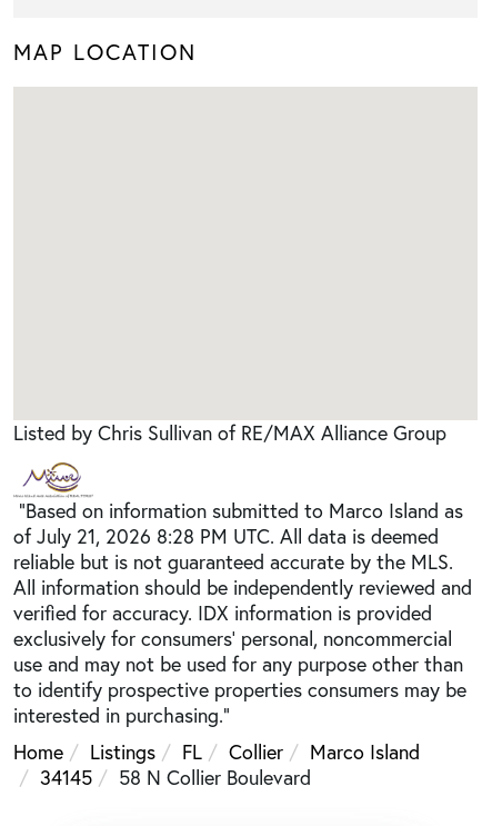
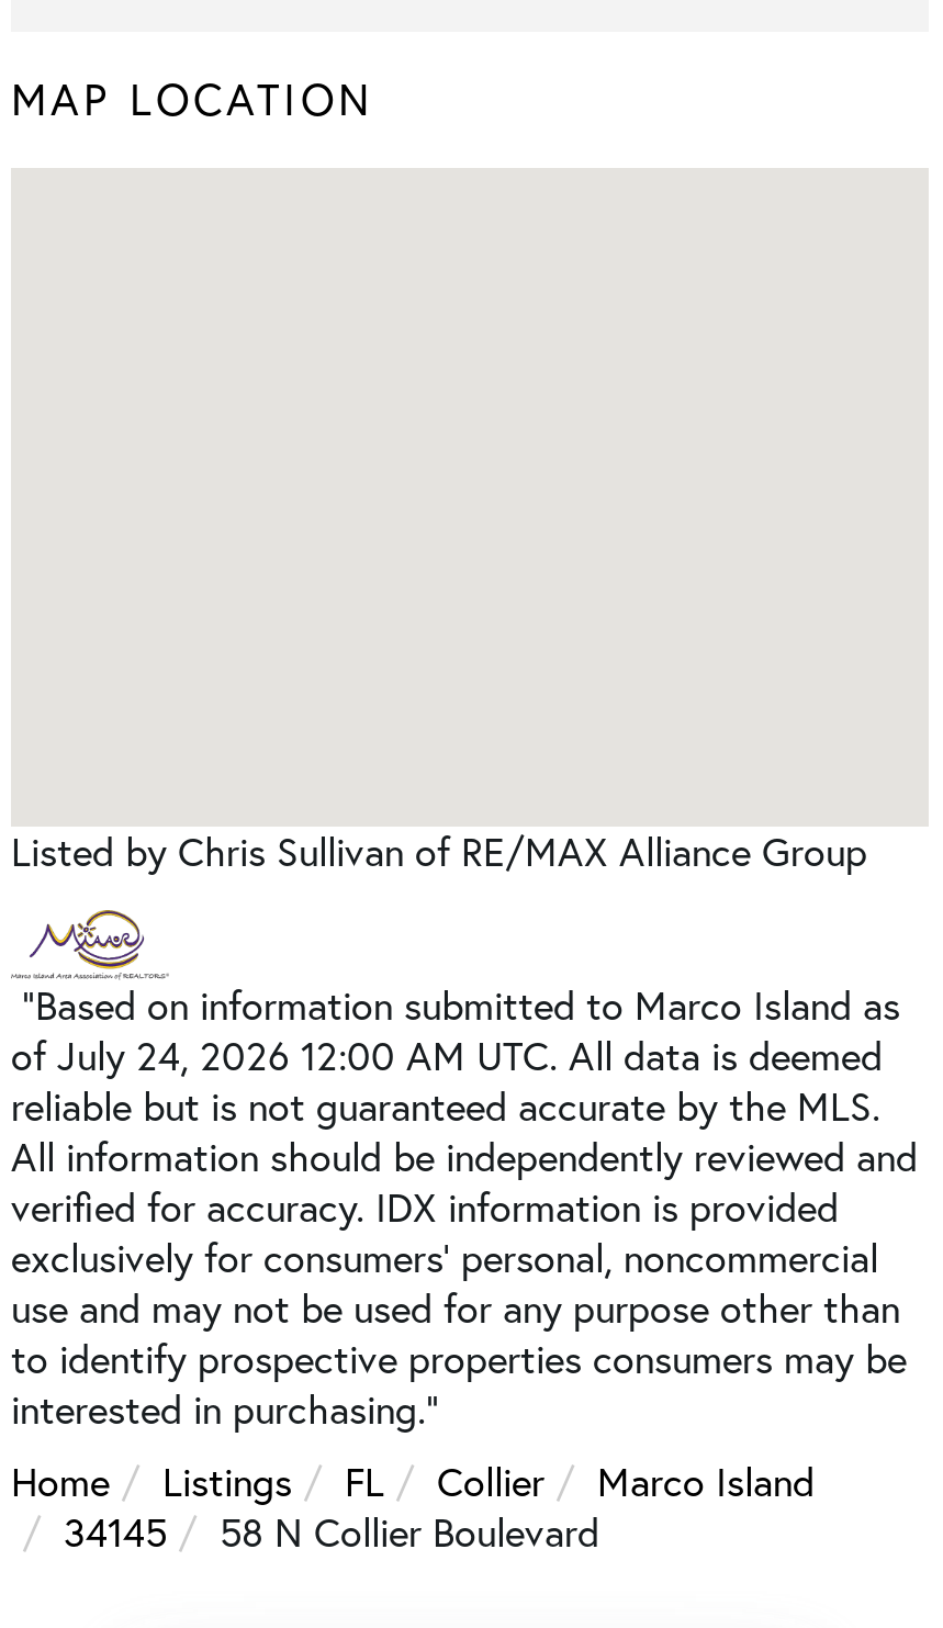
- of July 21, 2026 8:28 PM UTC. All data is deemed
+ of July 24, 2026 12:00 AM UTC. All data is deemed
